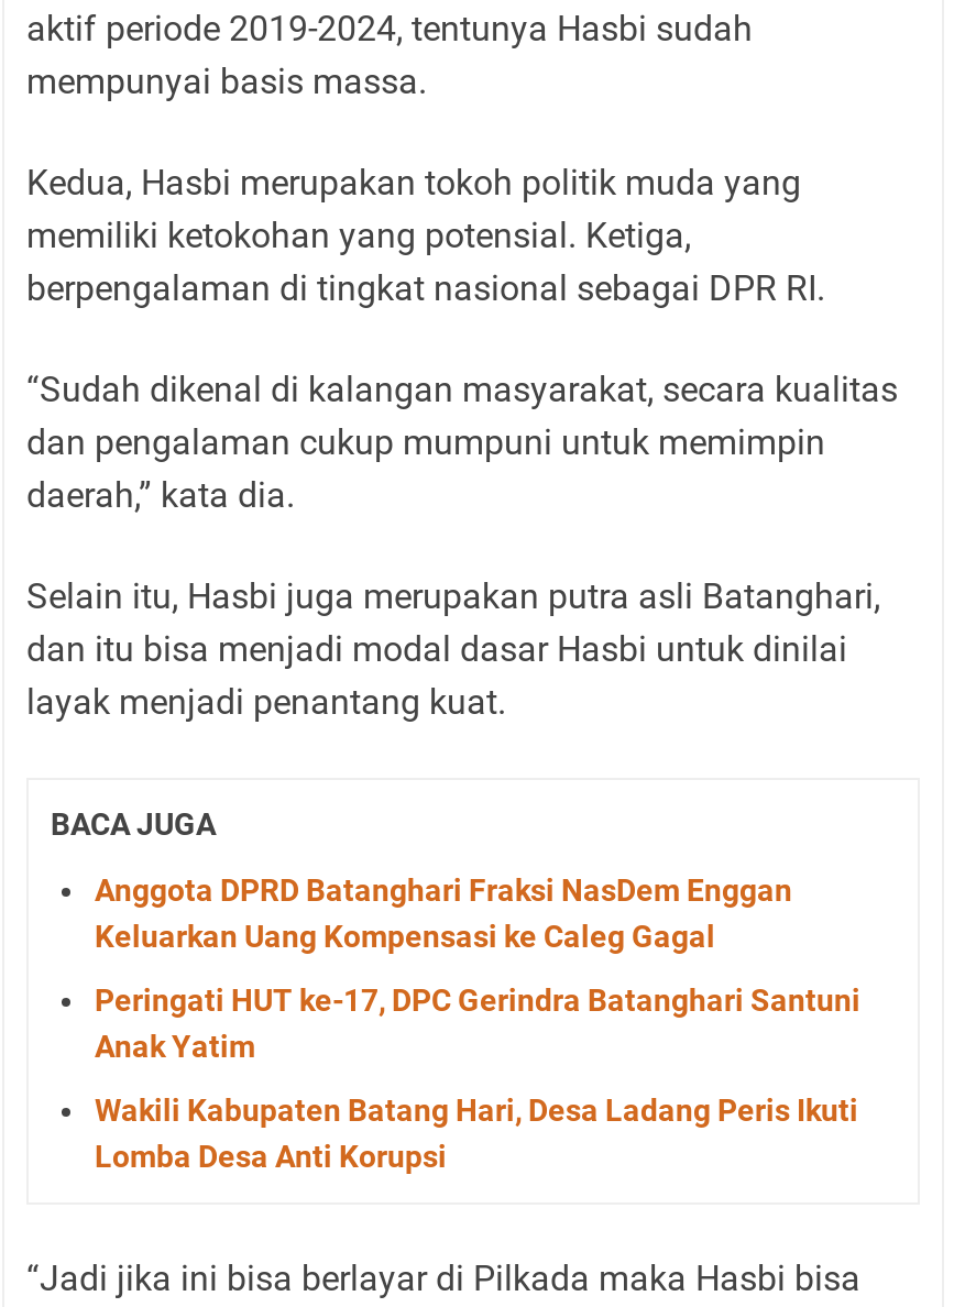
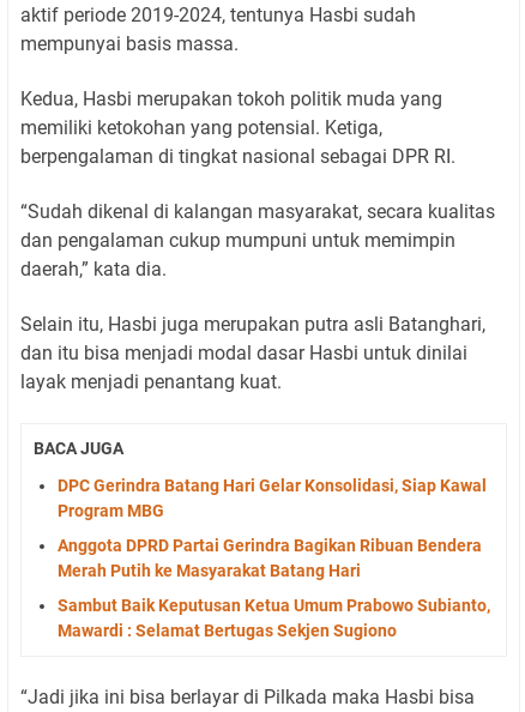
- Anggota DPRD Batanghari Fraksi NasDem Enggan
- Keluarkan Uang Kompensasi ke Caleg Gagal
+ DPC Gerindra Batang Hari Gelar Konsolidasi, Siap Kawal
+ Program MBG

- Peringati HUT ke-17, DPC Gerindra Batanghari Santuni
- Anak Yatim
+ Anggota DPRD Partai Gerindra Bagikan Ribuan Bendera
+ Merah Putih ke Masyarakat Batang Hari

- Wakili Kabupaten Batang Hari, Desa Ladang Peris Ikuti
- Lomba Desa Anti Korupsi
+ Sambut Baik Keputusan Ketua Umum Prabowo Subianto,
+ Mawardi : Selamat Bertugas Sekjen Sugiono
